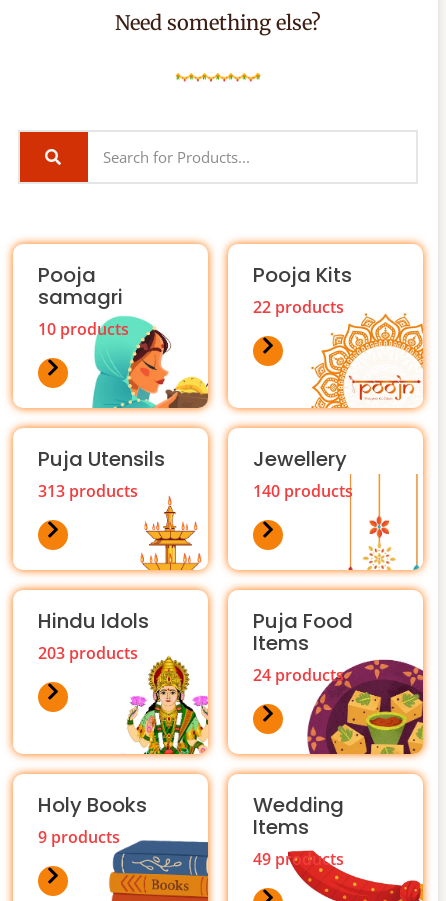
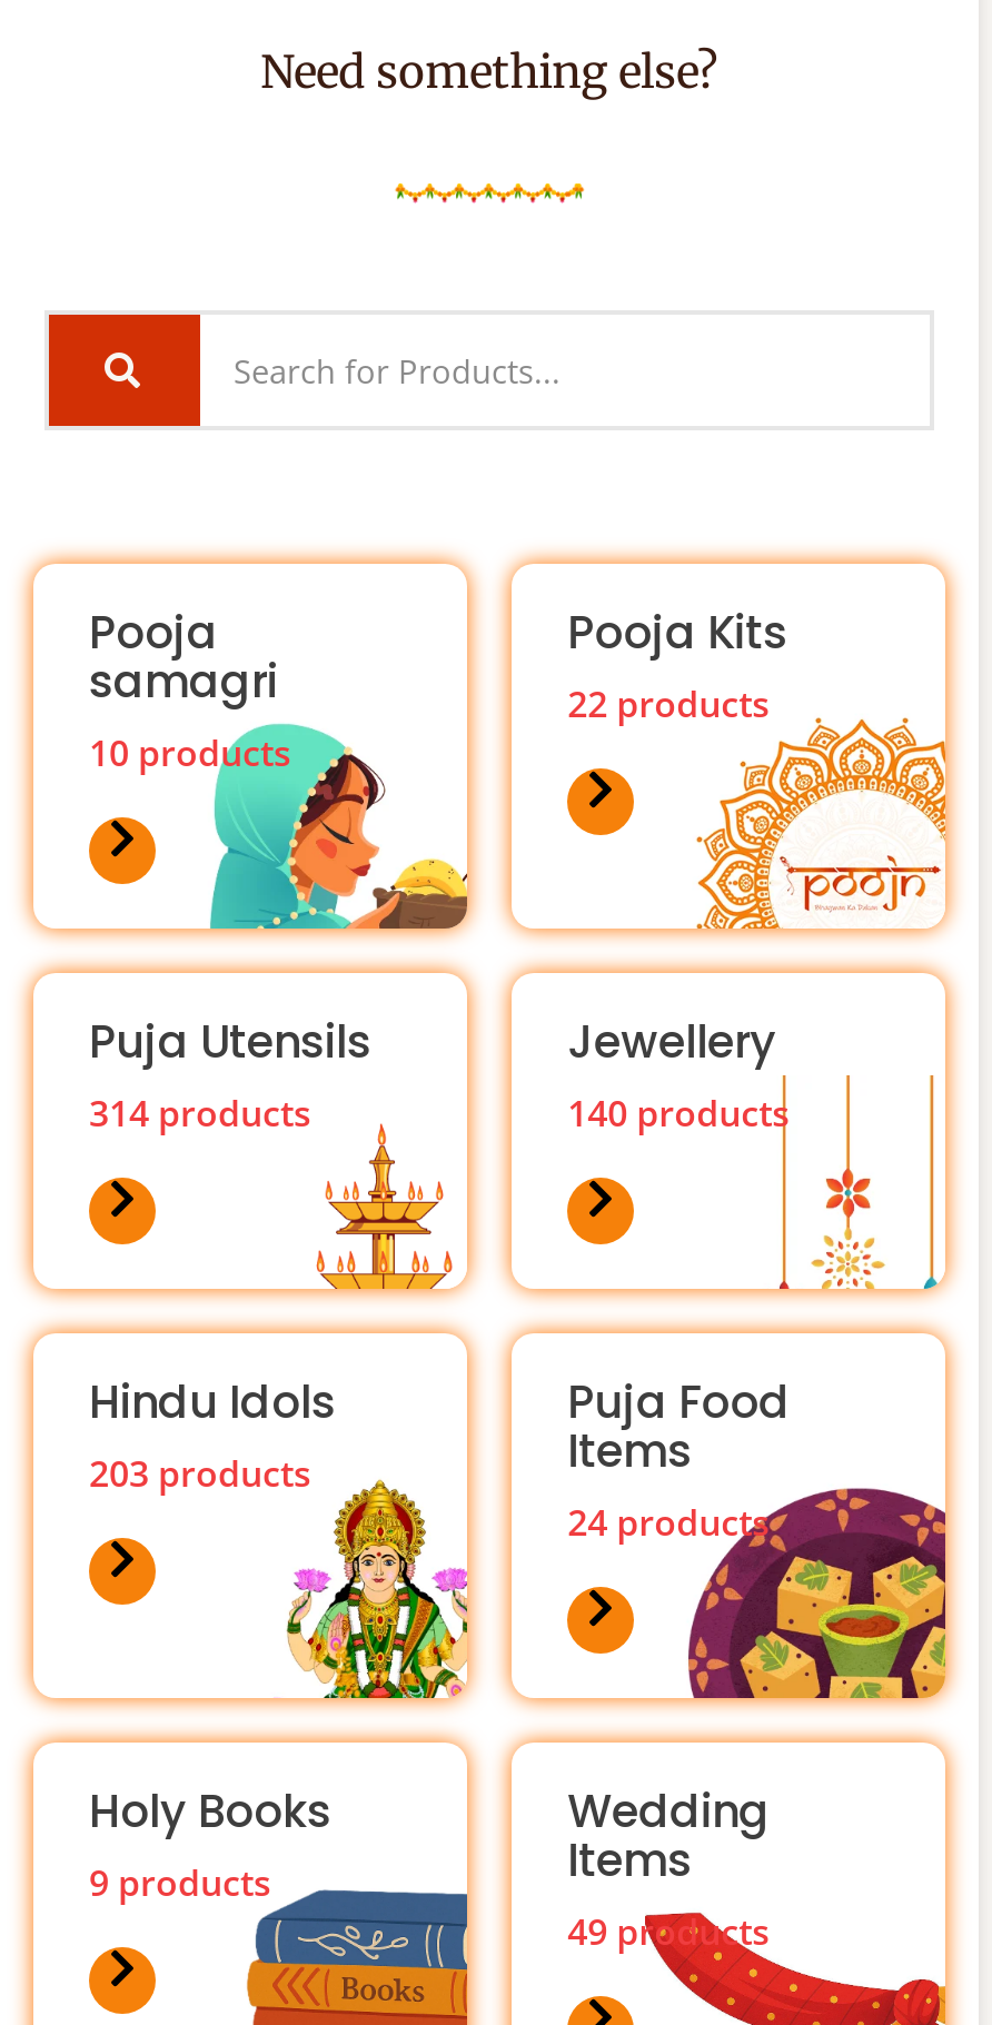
- 313 products
+ 314 products
